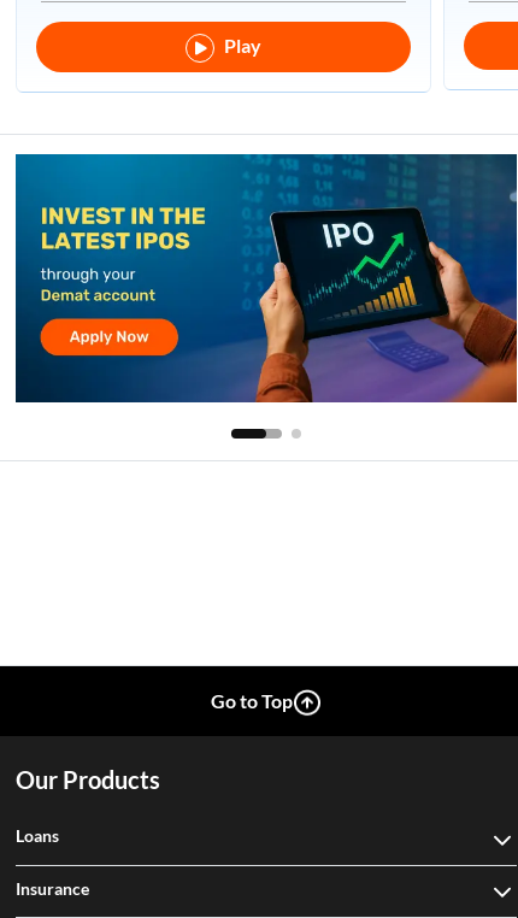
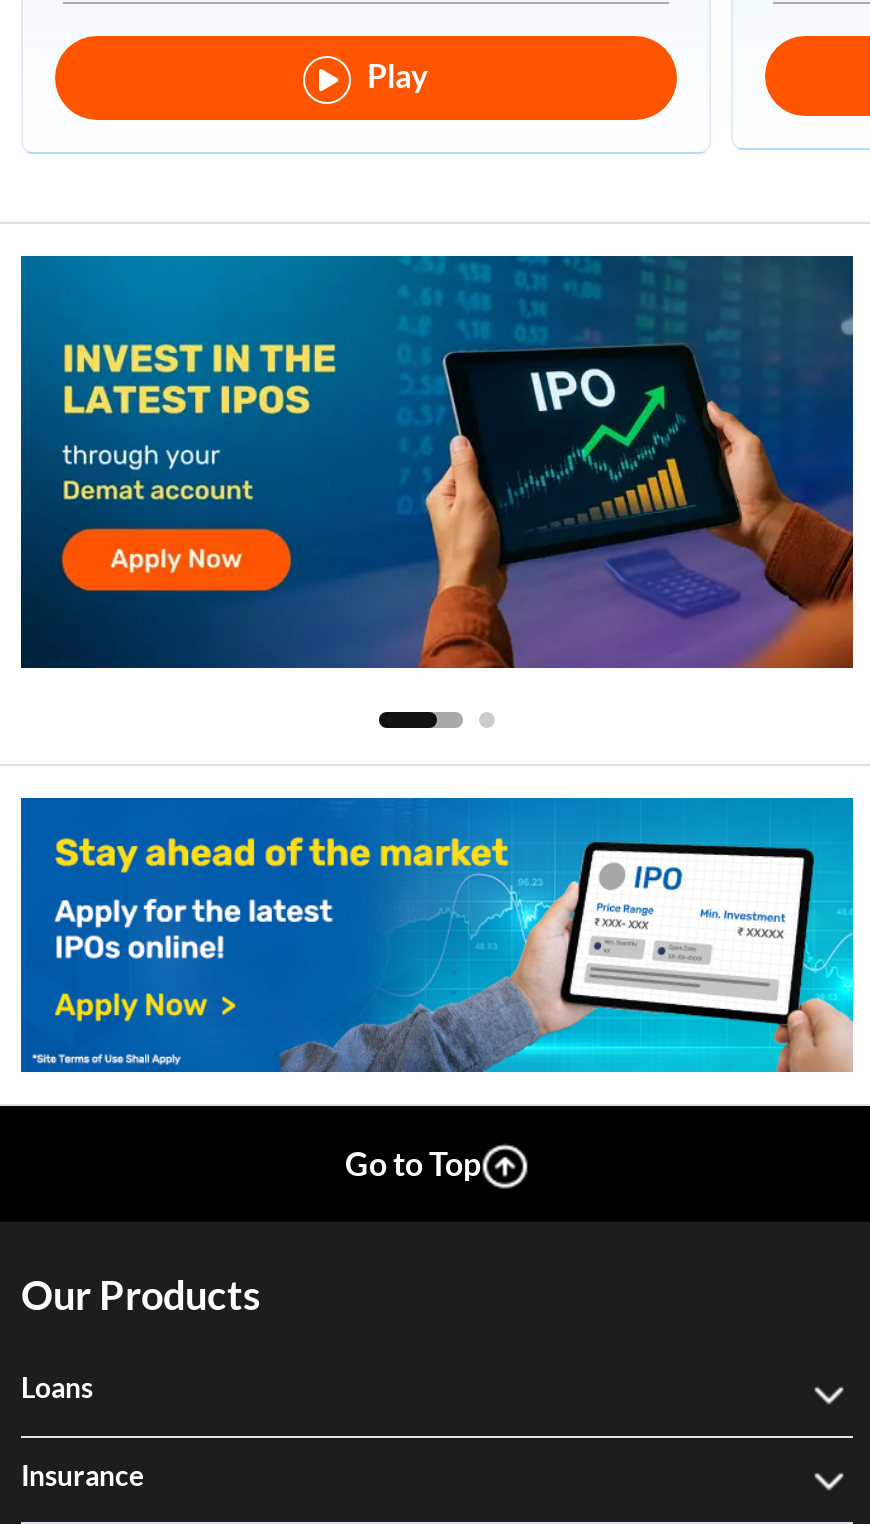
+ [image]
